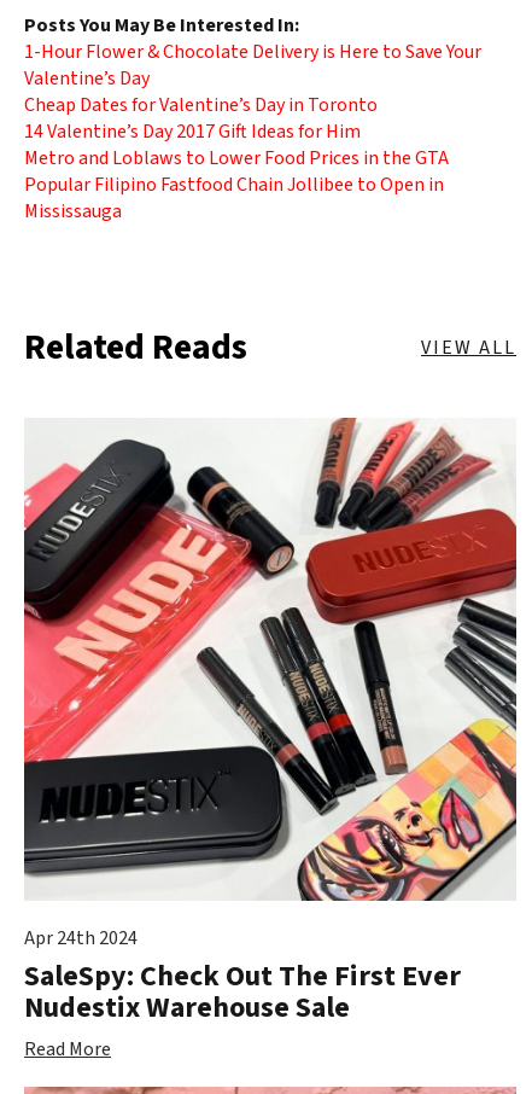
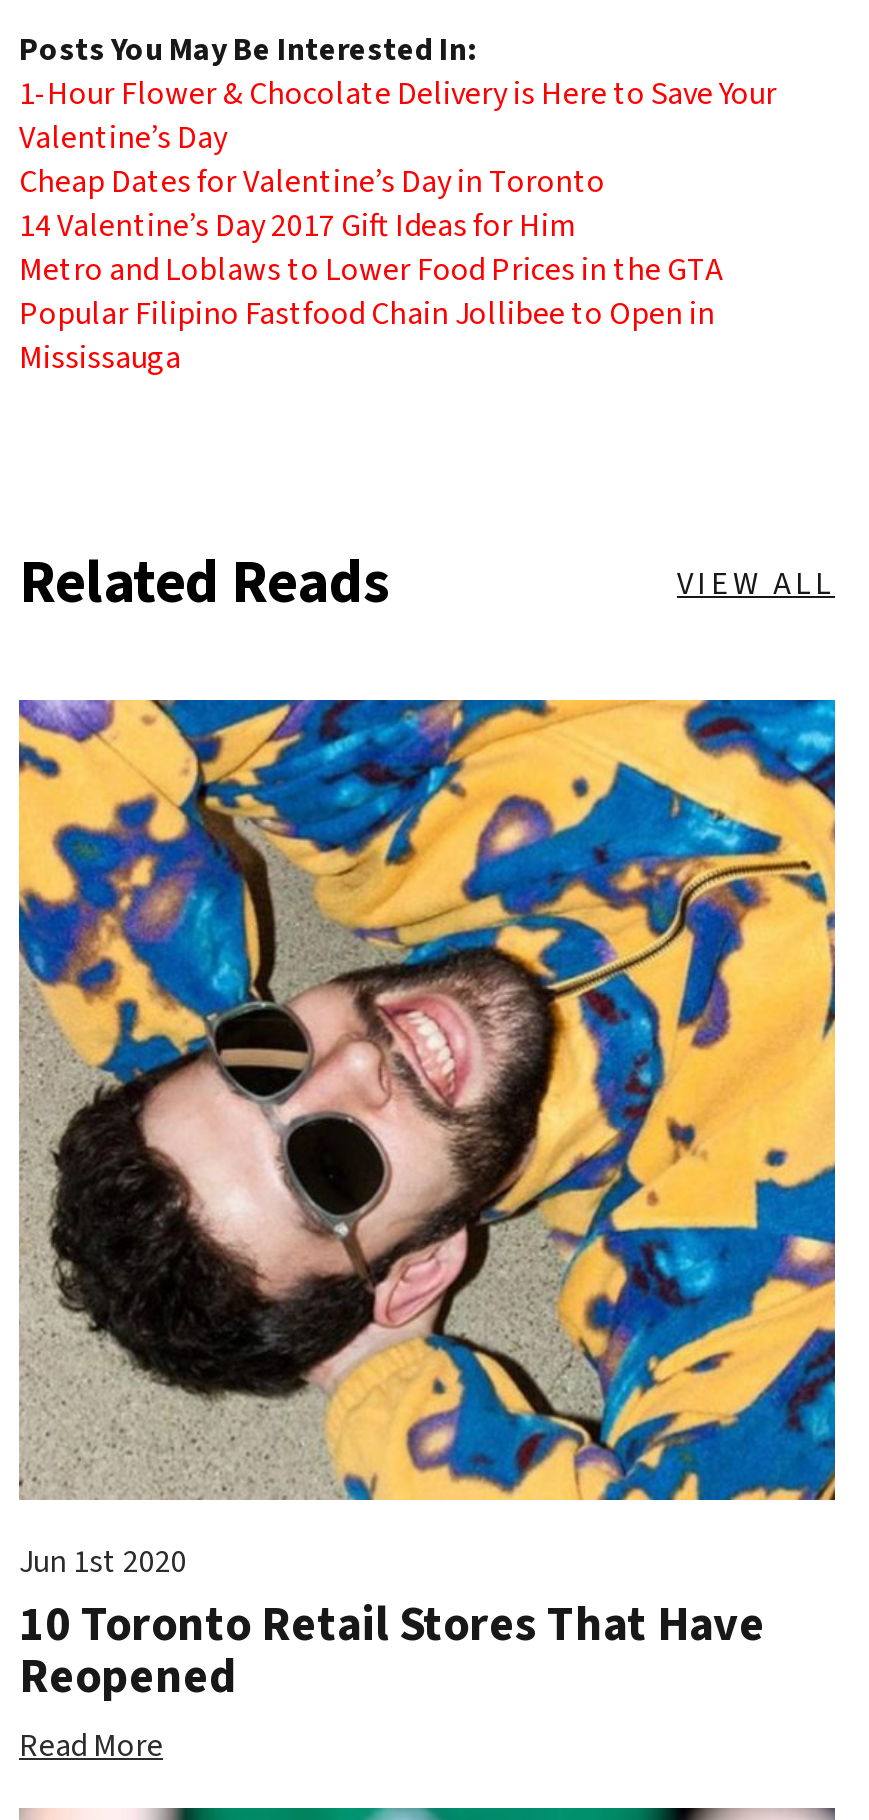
- [image]
- Apr 24th 2024
- SaleSpy: Check Out The First Ever
- Nudestix Warehouse Sale
+ [image]
+ Jun 1st 2020
+ 10 Toronto Retail Stores That Have
+ Reopened
